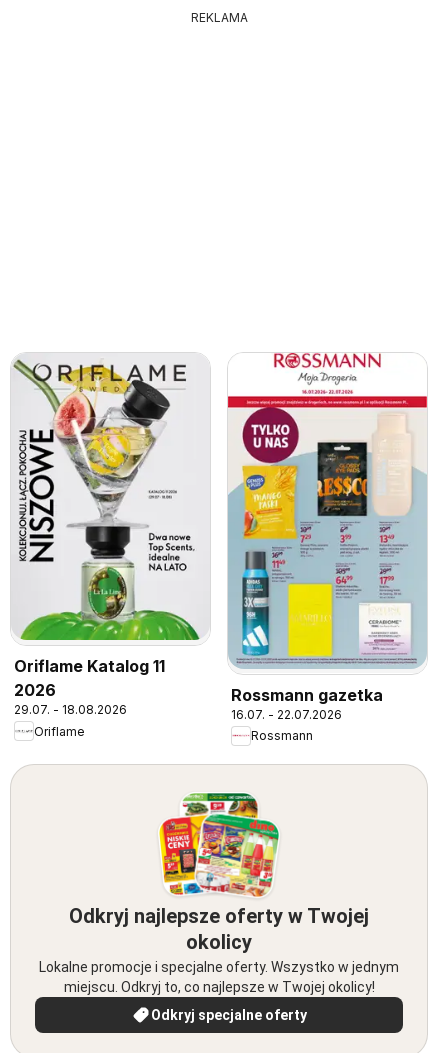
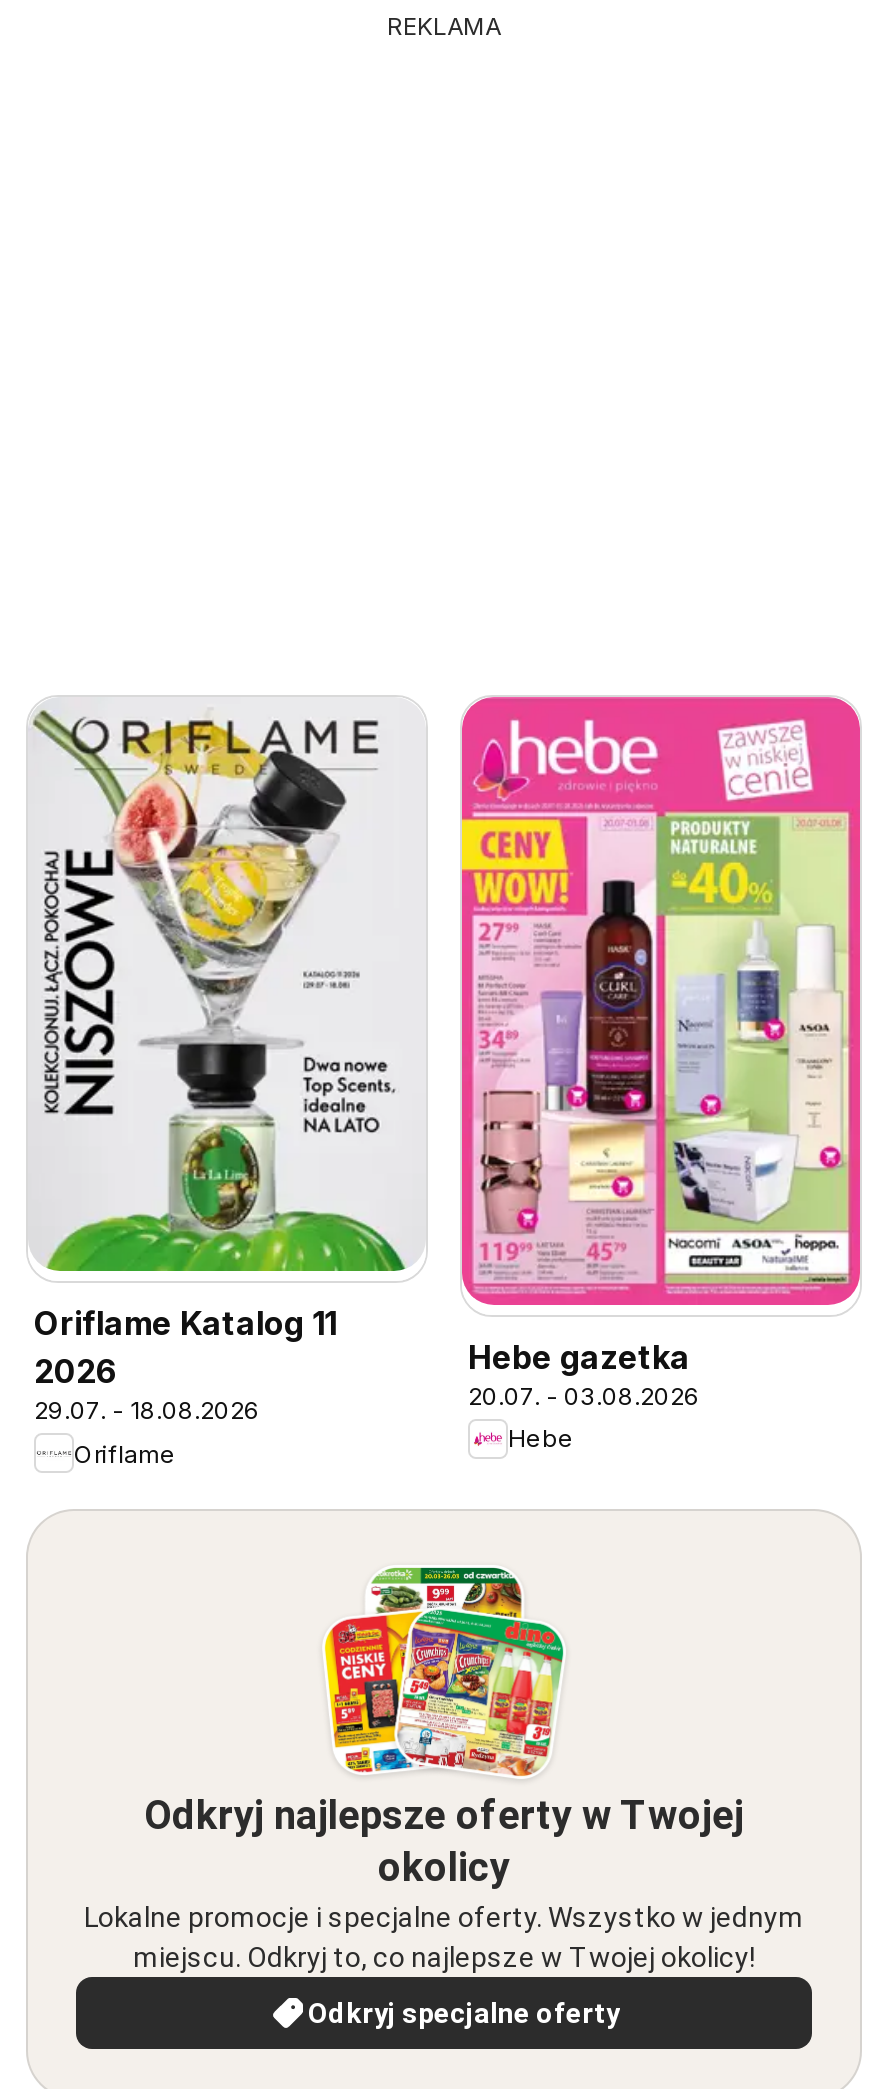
- [image]
- Rossmann gazetka
- 16.07. - 22.07.2026
- Rossmann
+ [image]
+ Hebe gazetka
+ 20.07. - 03.08.2026
+ Hebe
